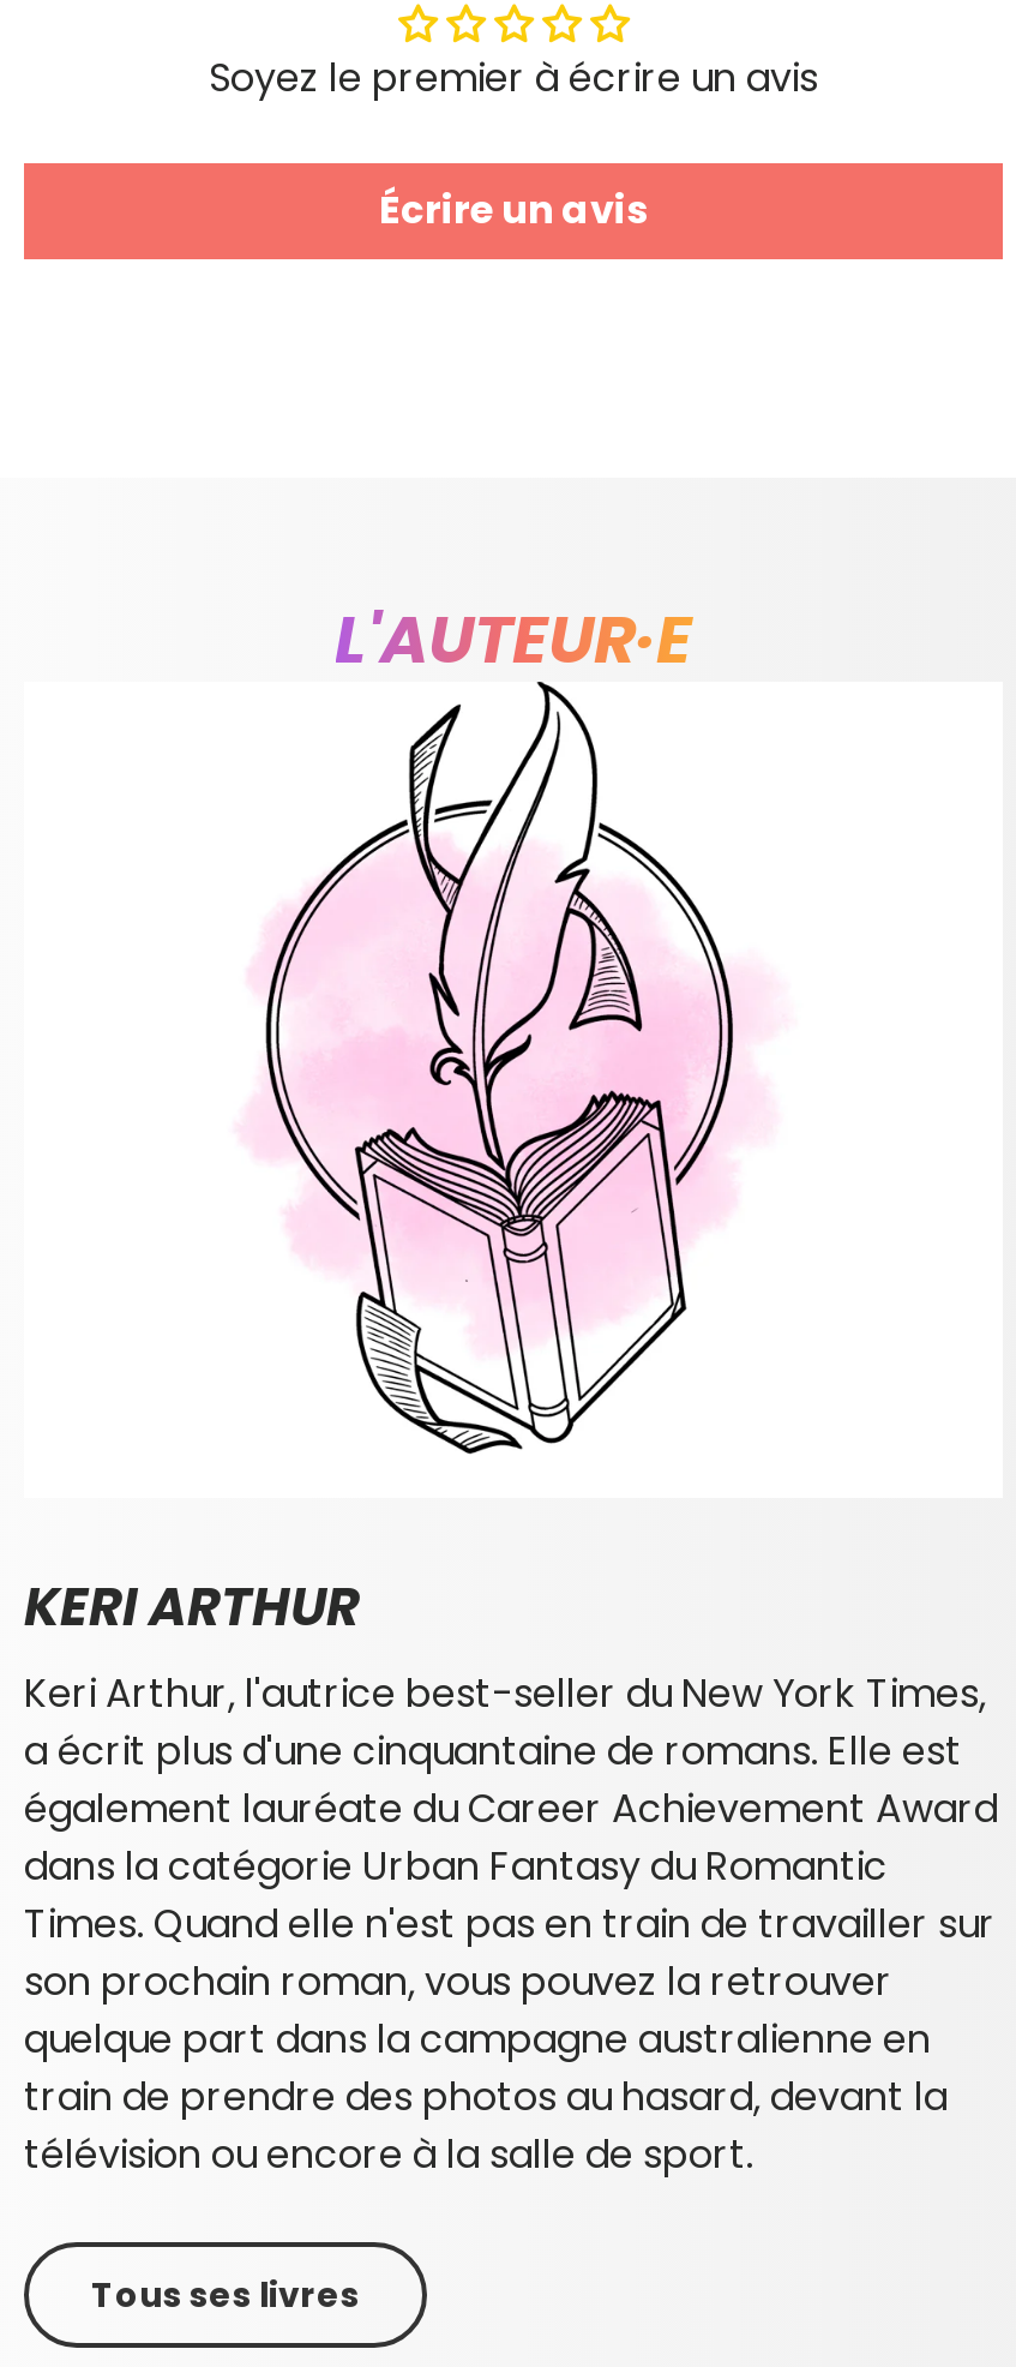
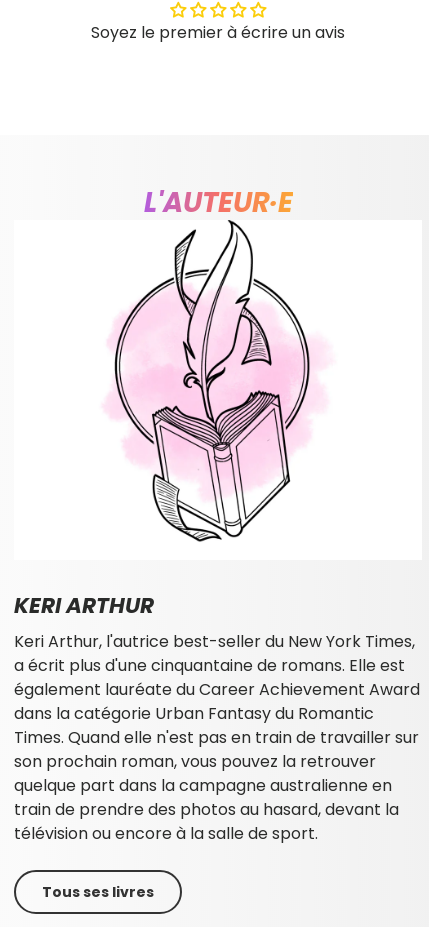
- Écrire un avis
